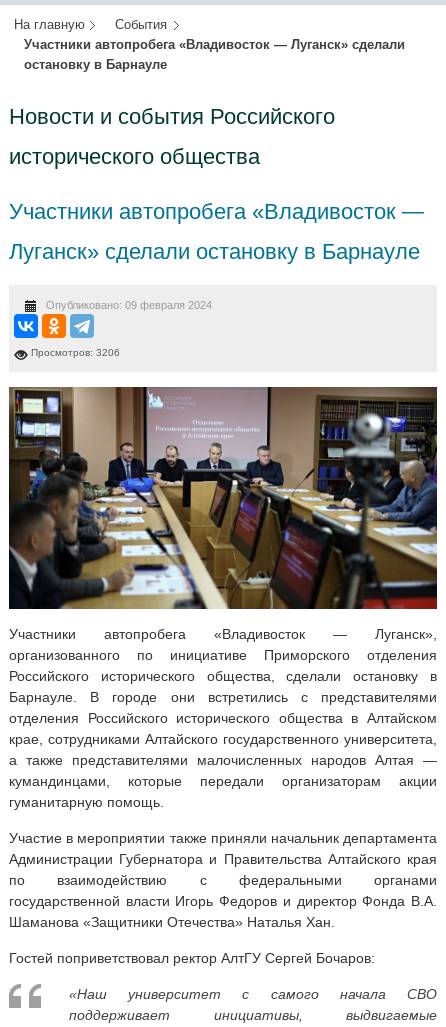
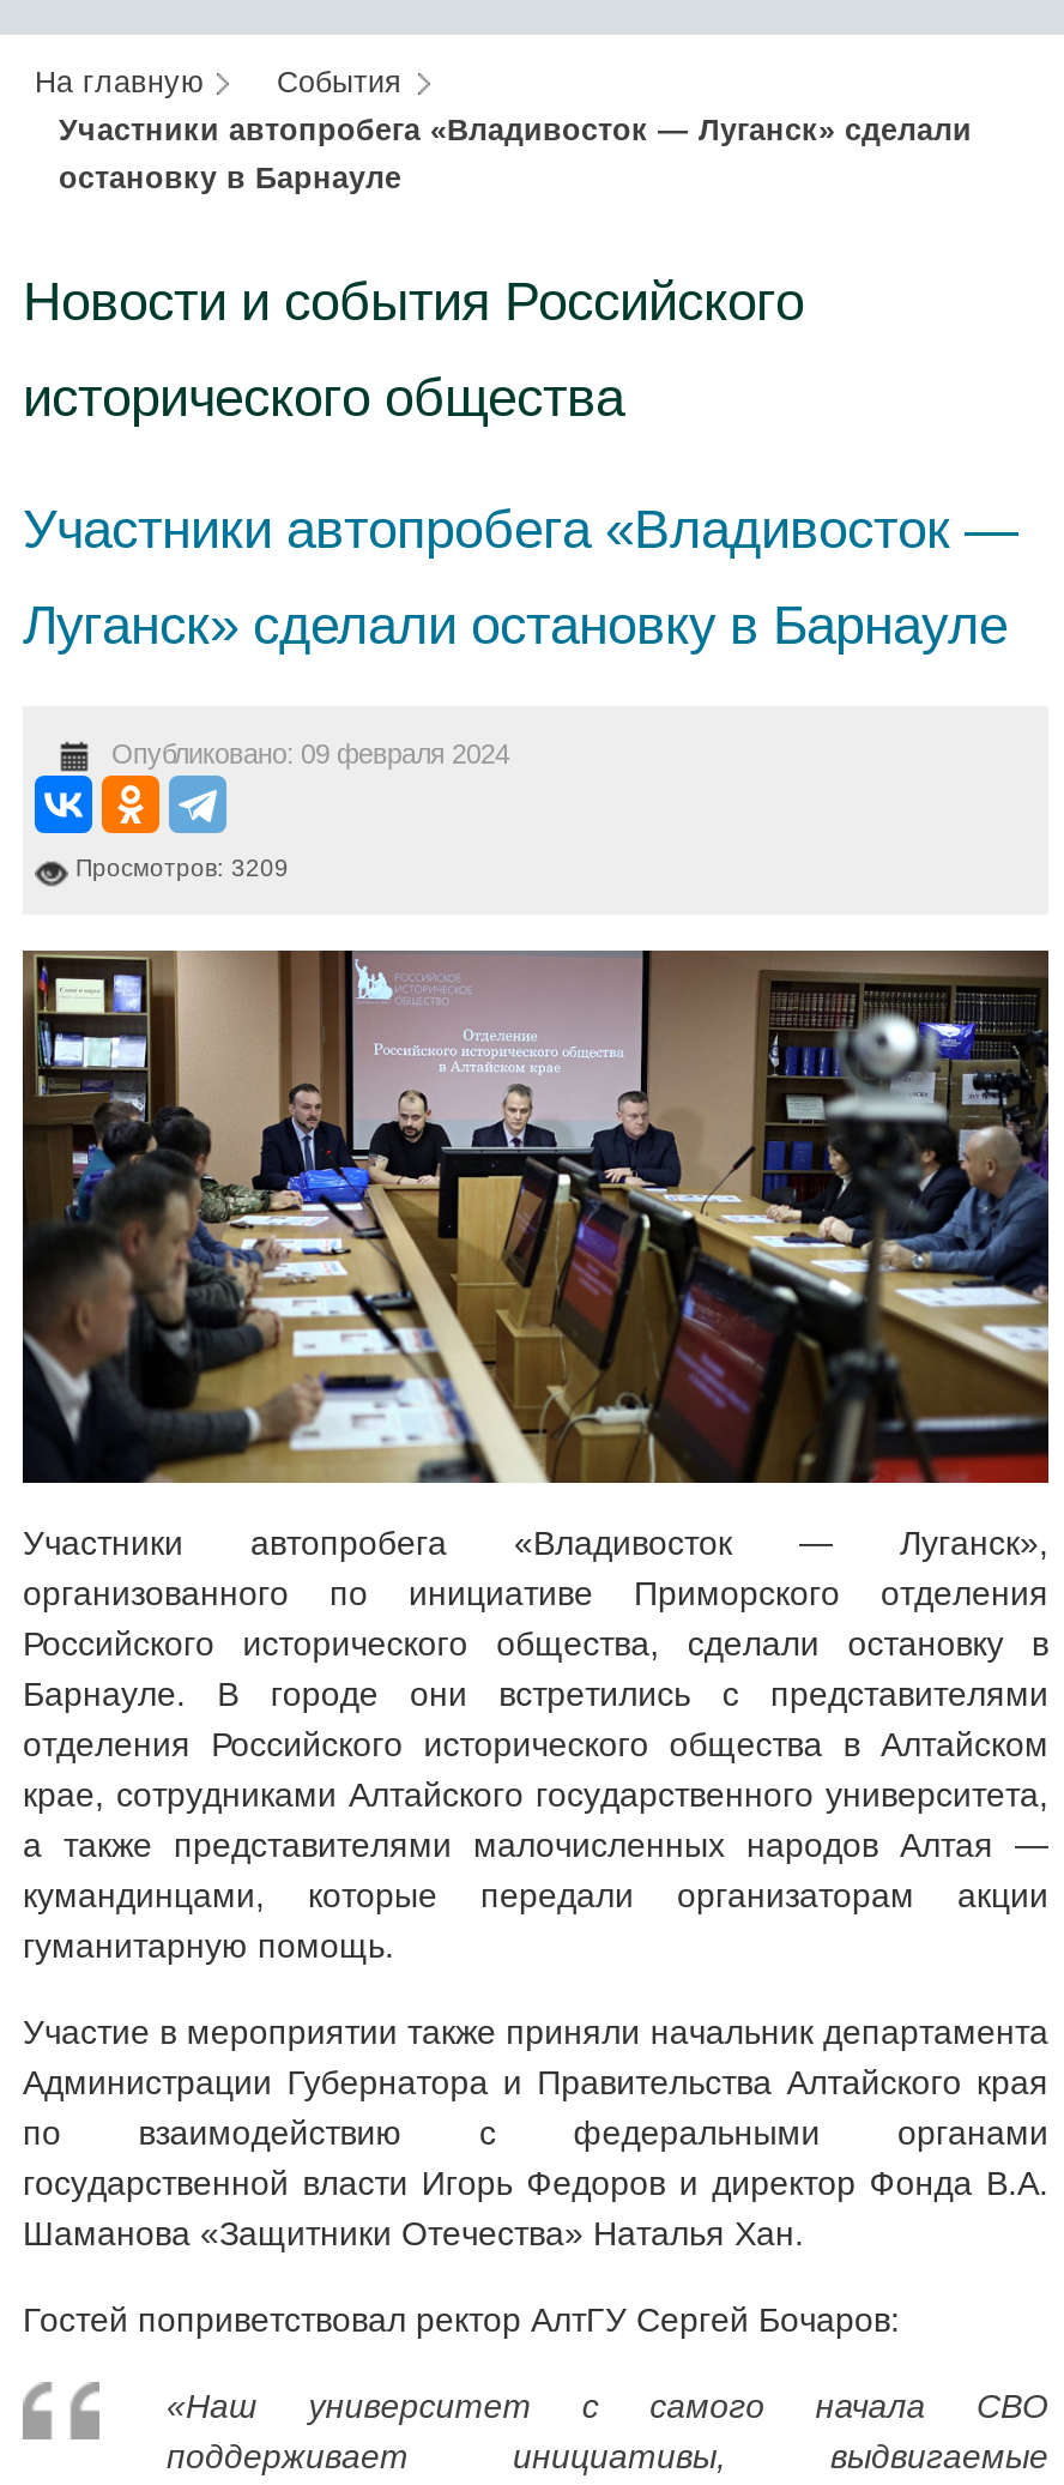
- Просмотров: 3206
+ Просмотров: 3209
